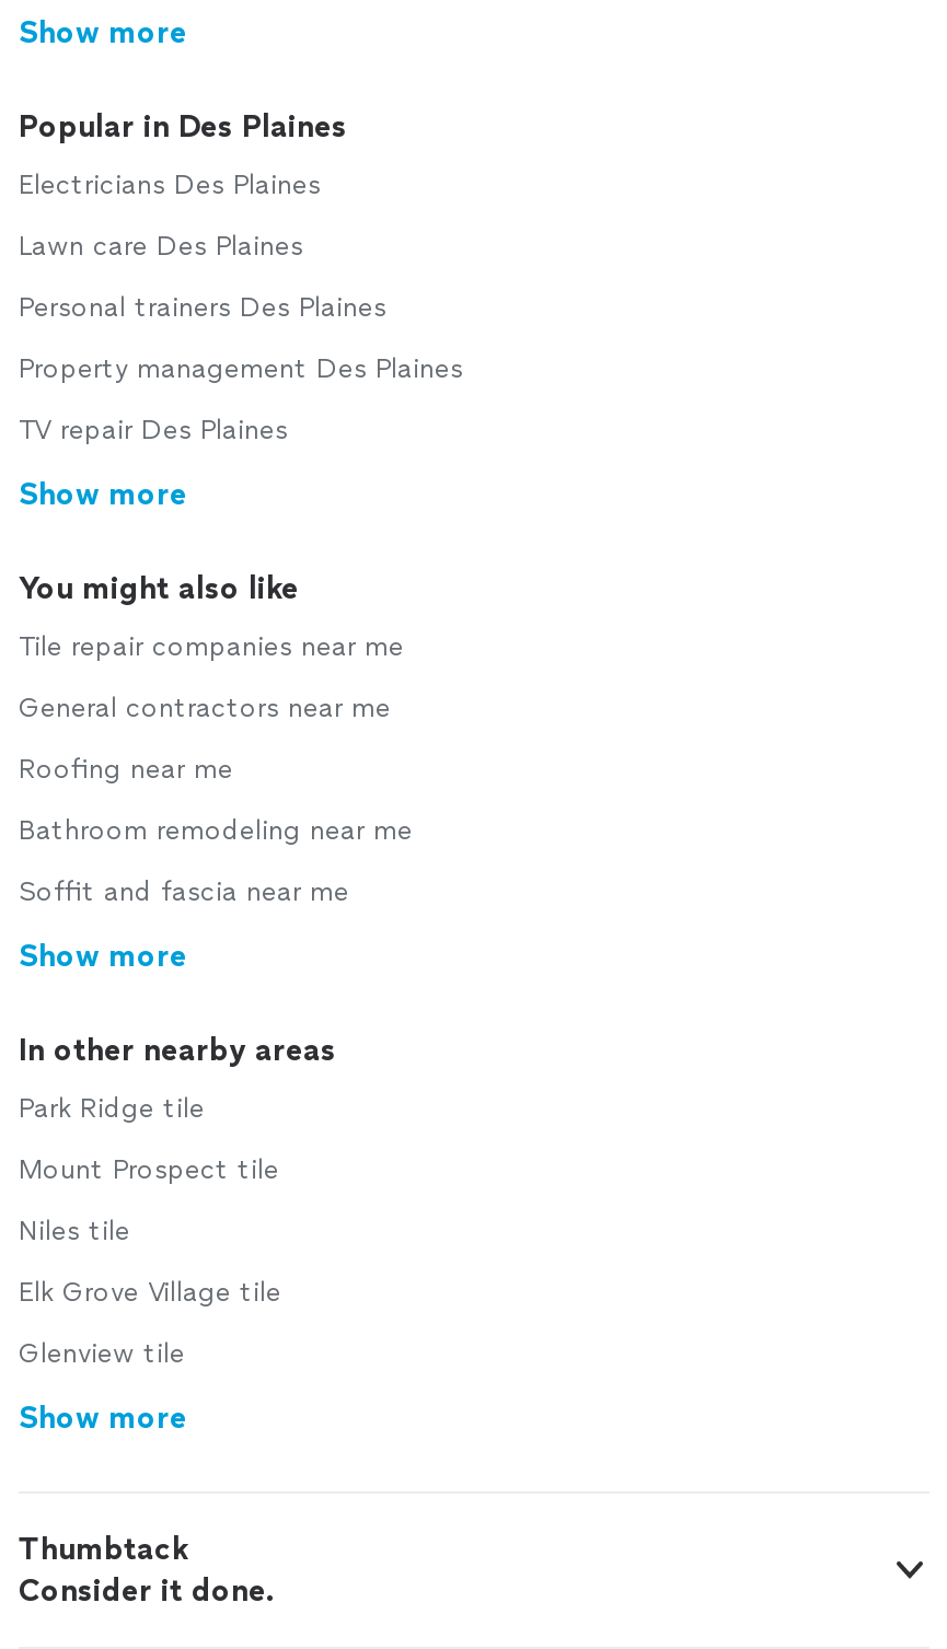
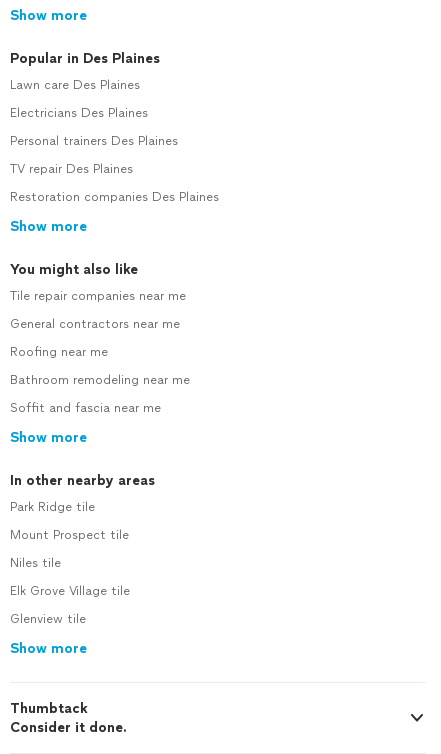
moved down: Electricians Des Plaines

moved up: Lawn care Des Plaines

- Property management Des Plaines

moved up: TV repair Des Plaines

+ Restoration companies Des Plaines
